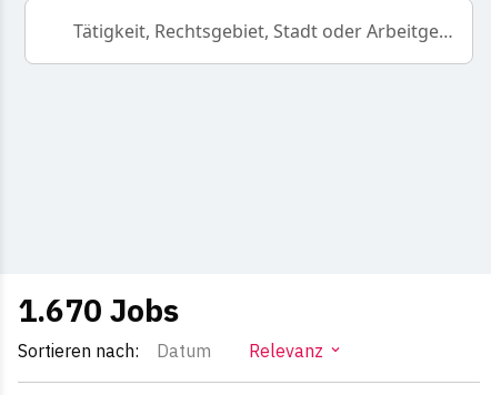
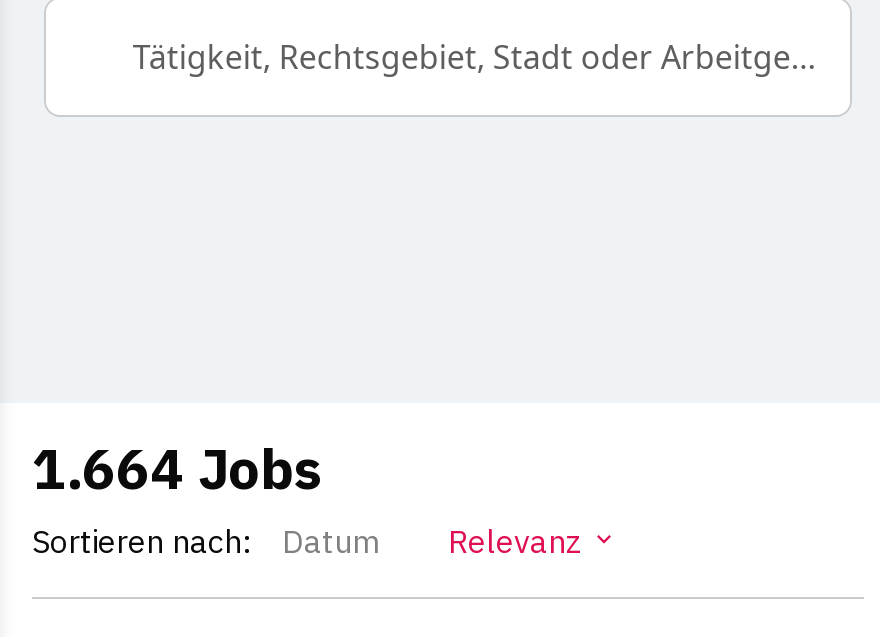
- 1.670 Jobs
+ 1.664 Jobs
